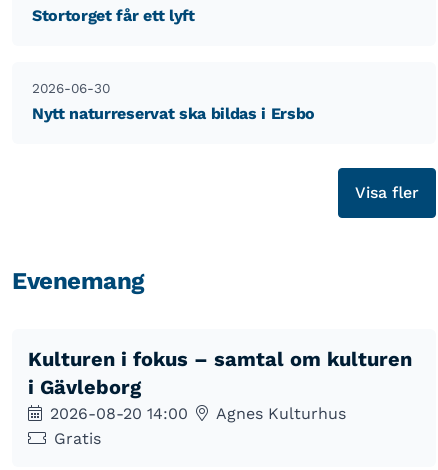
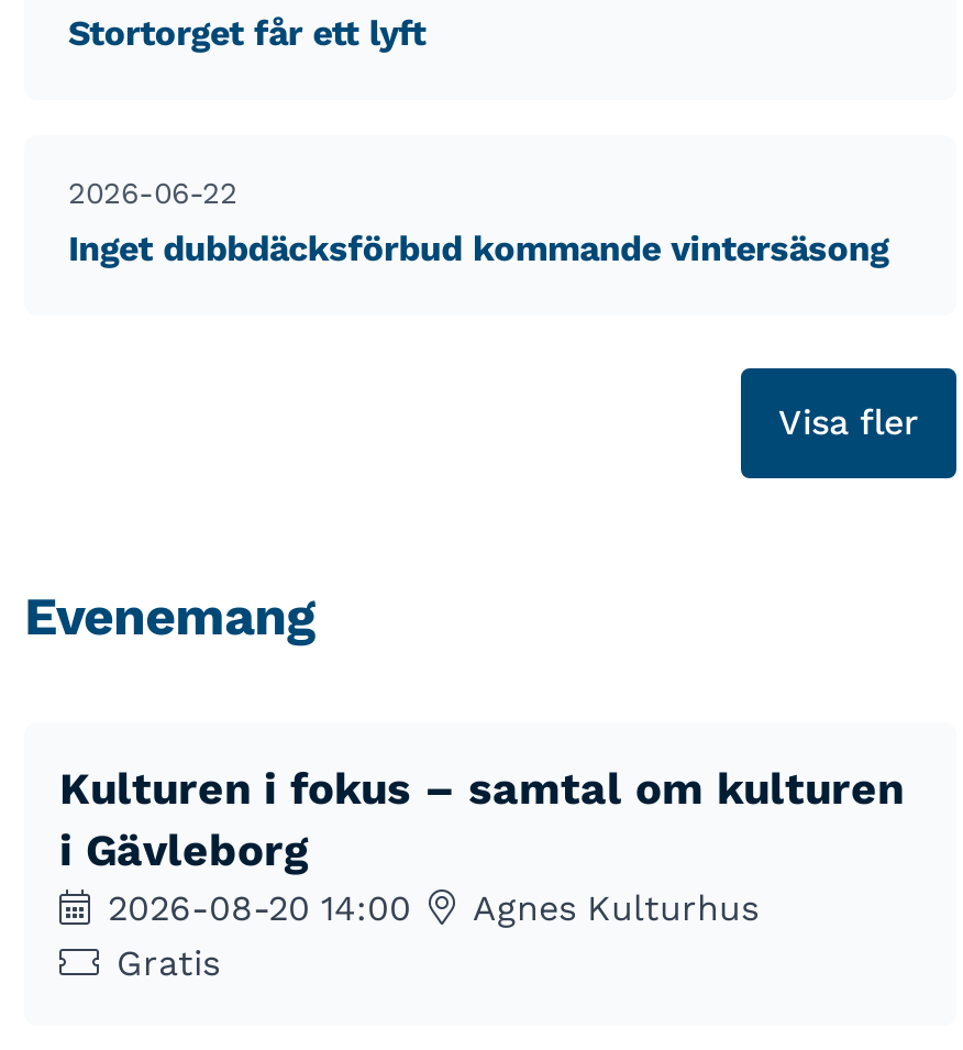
- 2026-06-30
- Nytt naturreservat ska bildas i Ersbo
+ 2026-06-22
+ Inget dubbdäcksförbud kommande vintersäsong
